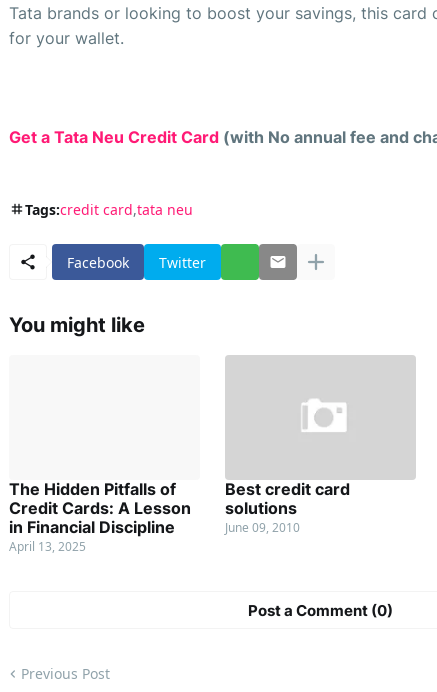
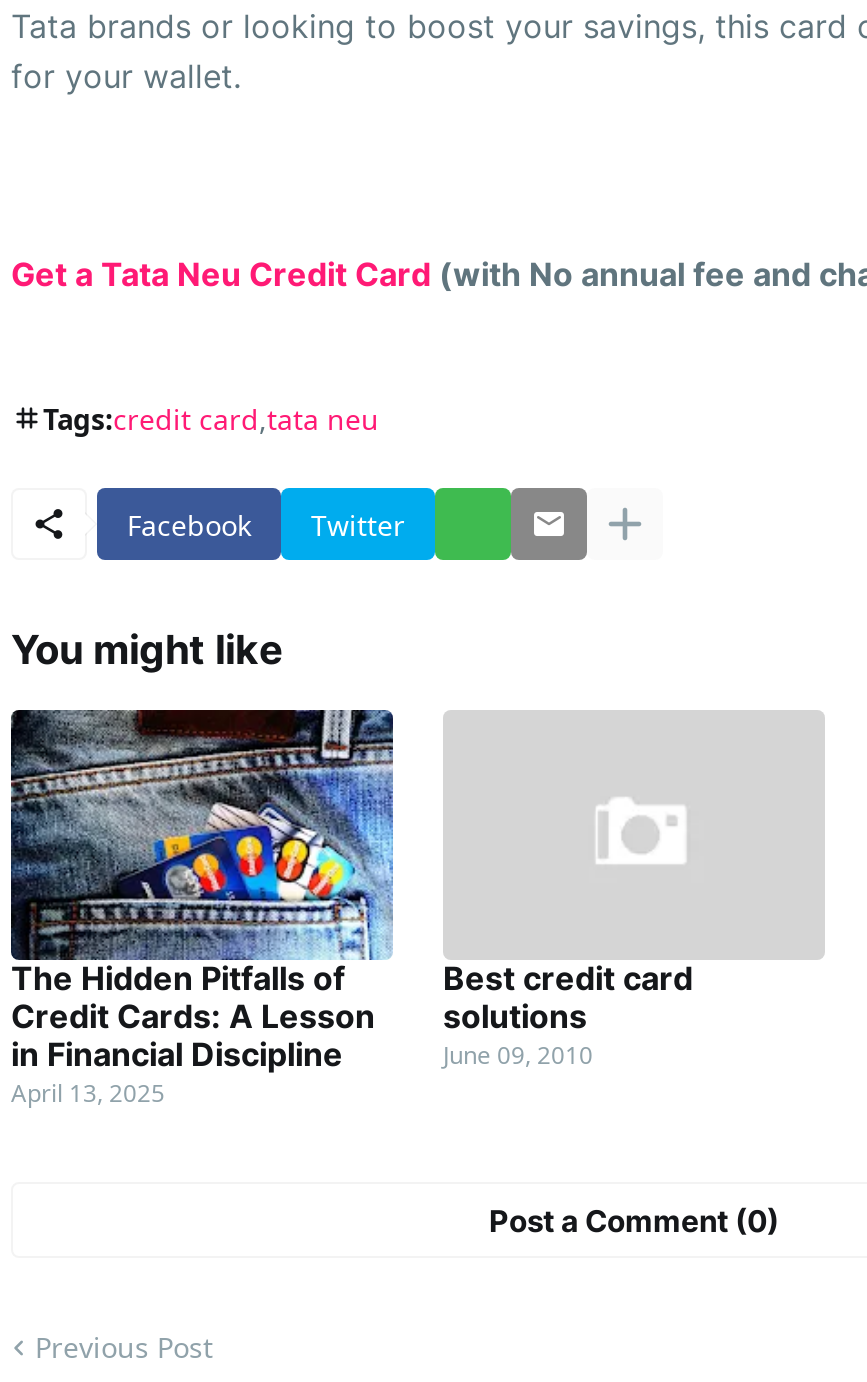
+ [image]
